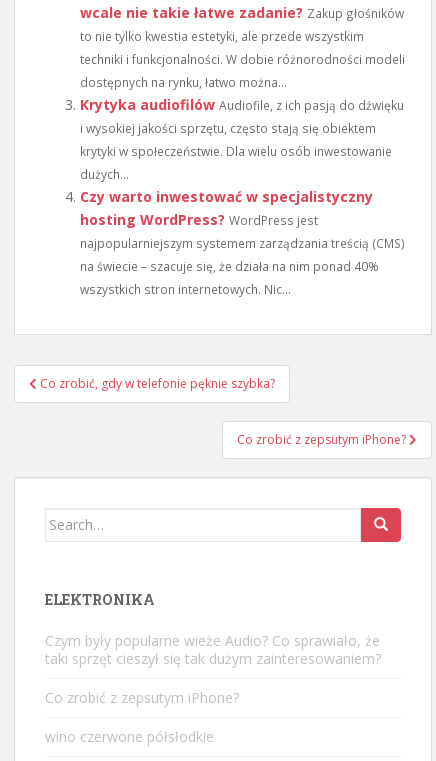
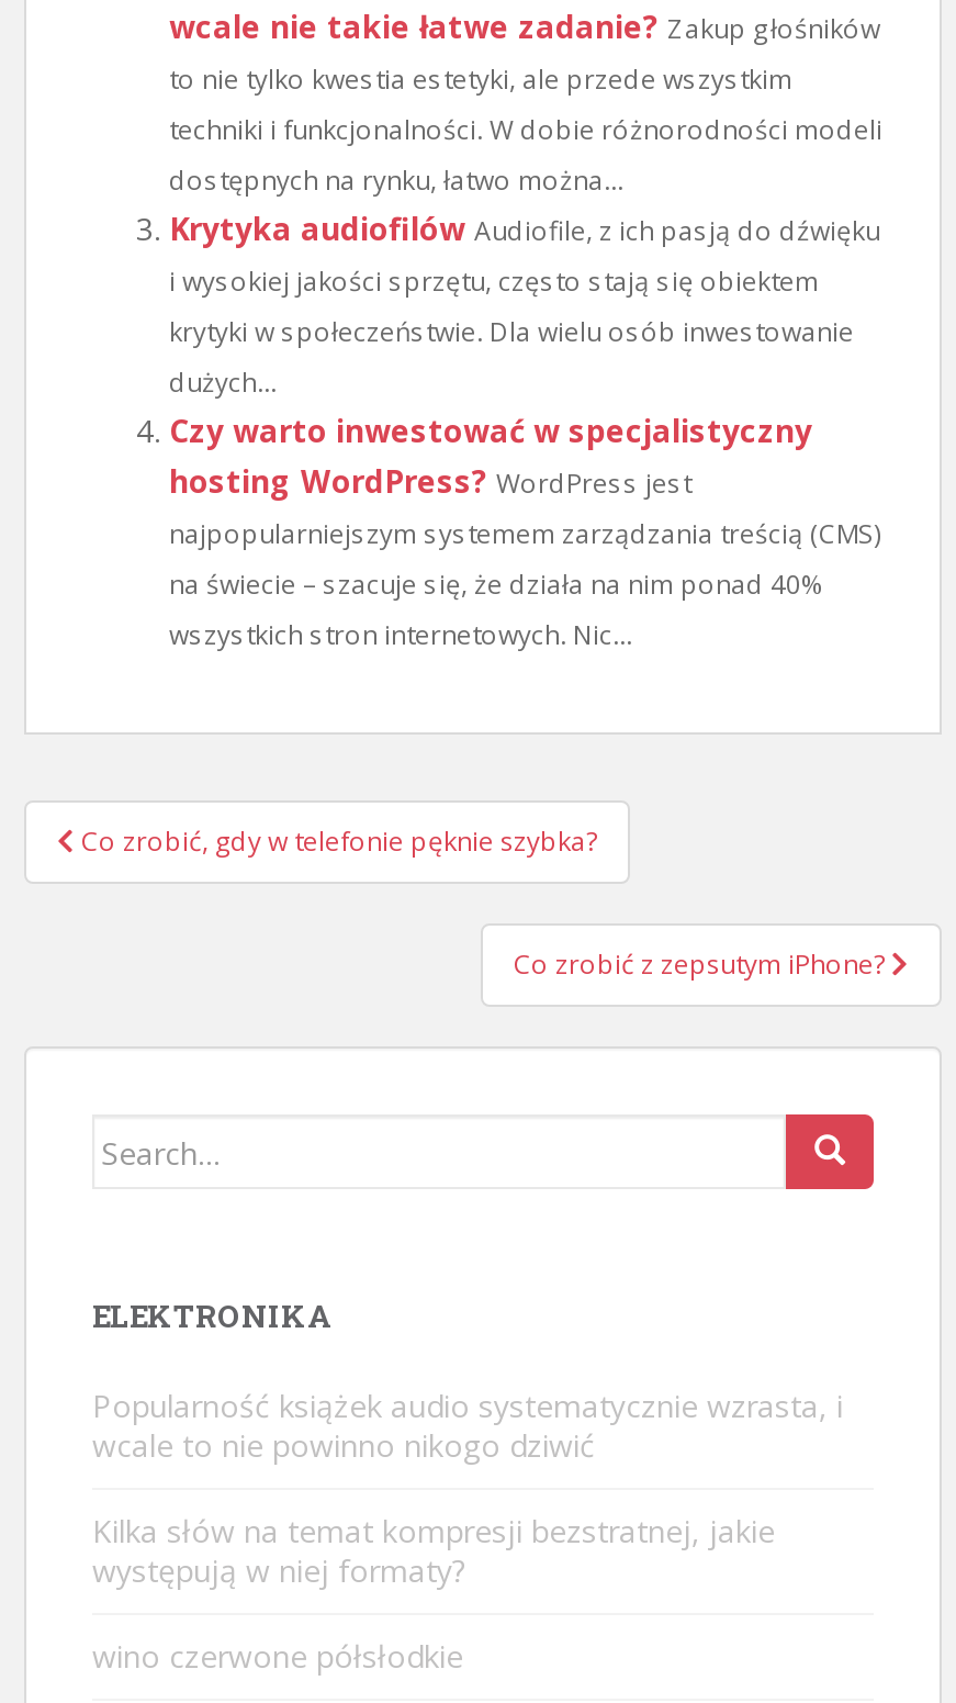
- Czym były popularne wieże Audio? Co sprawiało, że
- taki sprzęt cieszył się tak dużym zainteresowaniem?
+ Popularność książek audio systematycznie wzrasta, i
+ wcale to nie powinno nikogo dziwić

- Co zrobić z zepsutym iPhone?
+ Kilka słów na temat kompresji bezstratnej, jakie
+ występują w niej formaty?
